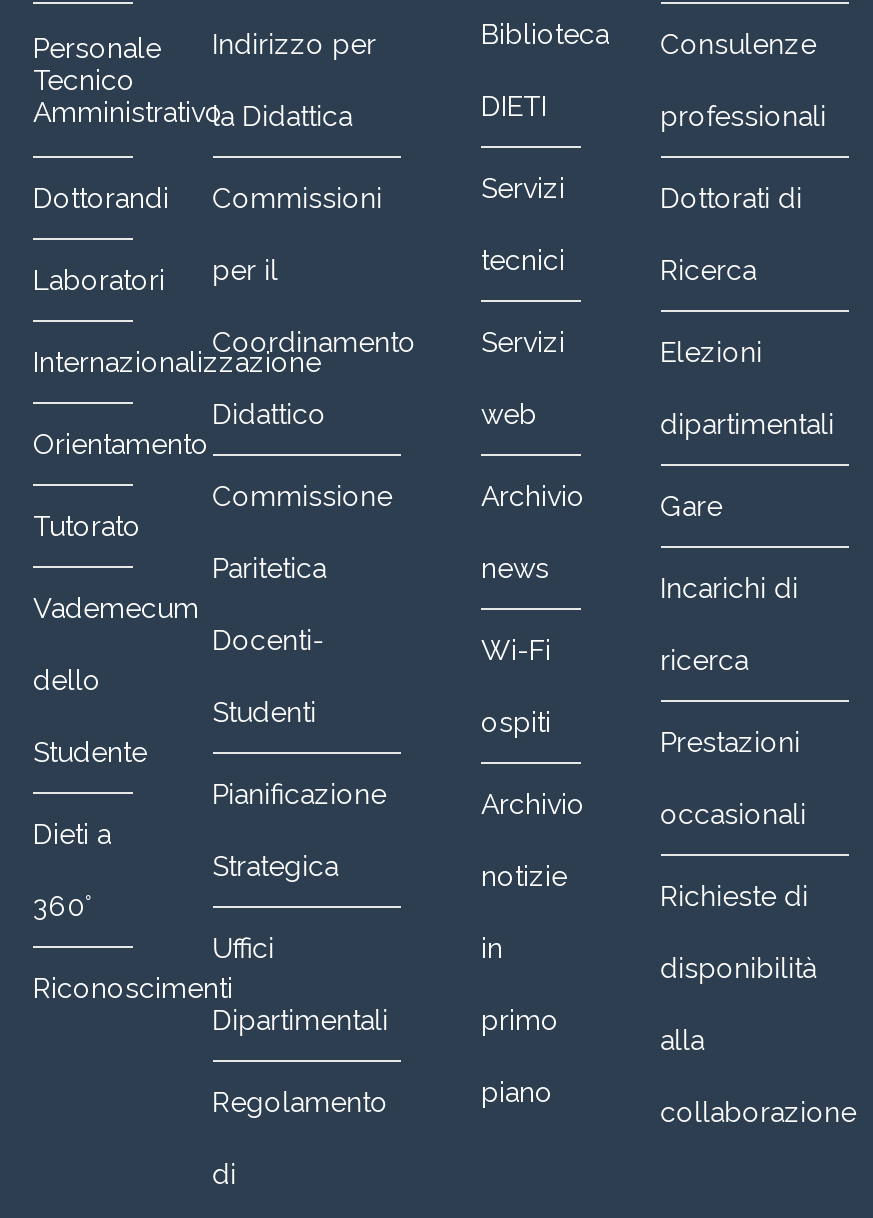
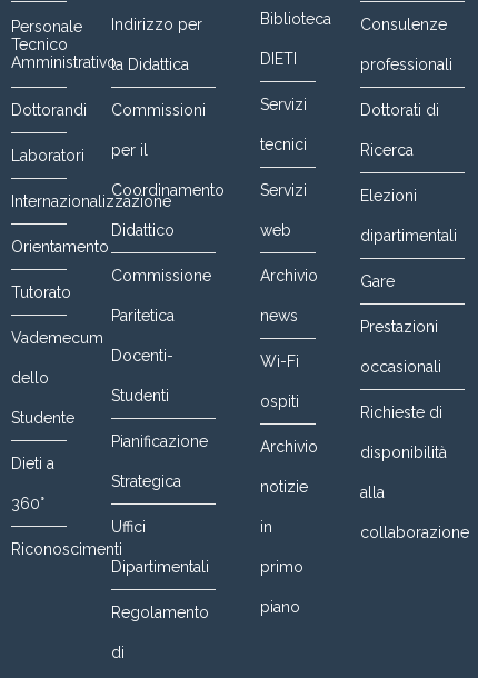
- Incarichi di
- ricerca

moved up: Prestazioni | occasionali | Richieste di | disponibilità | alla | collaborazione
